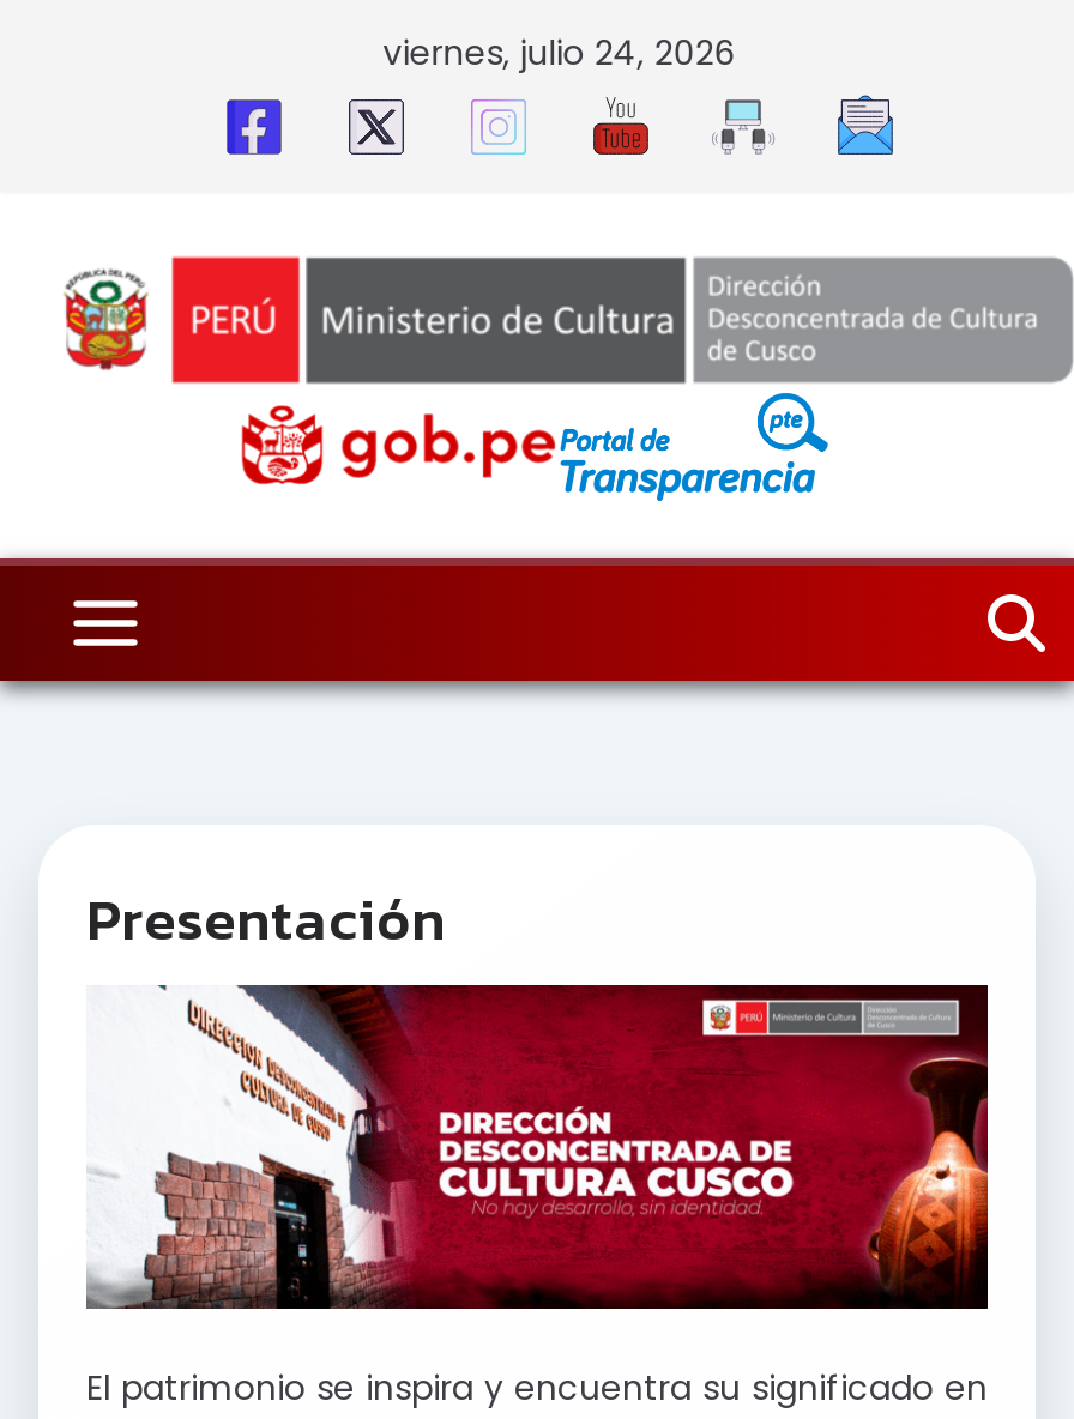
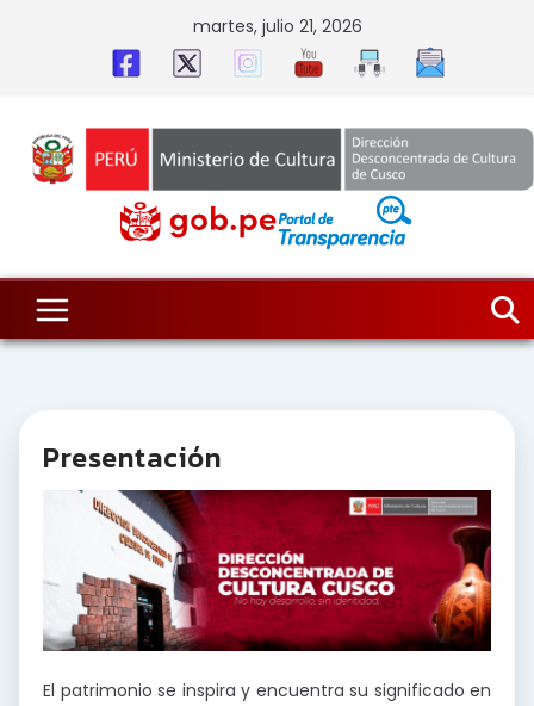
- viernes, julio 24, 2026
+ martes, julio 21, 2026
